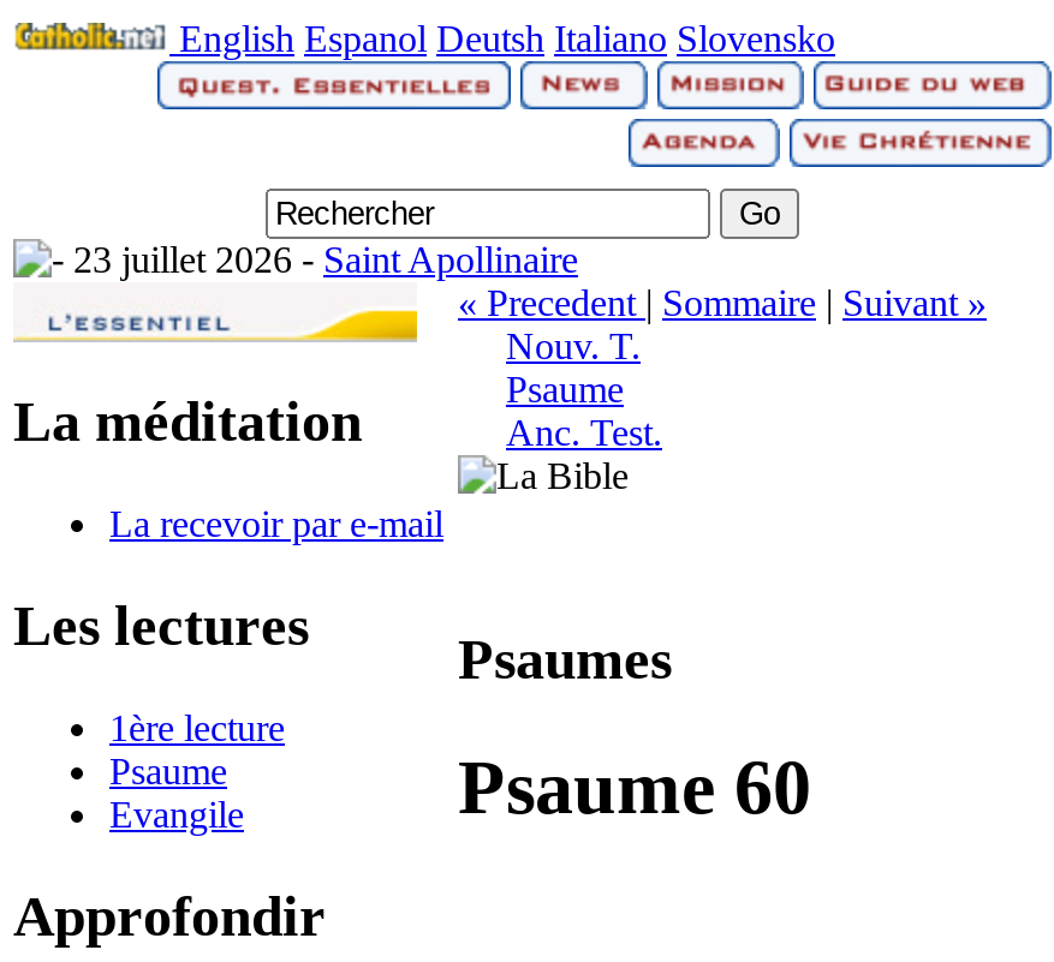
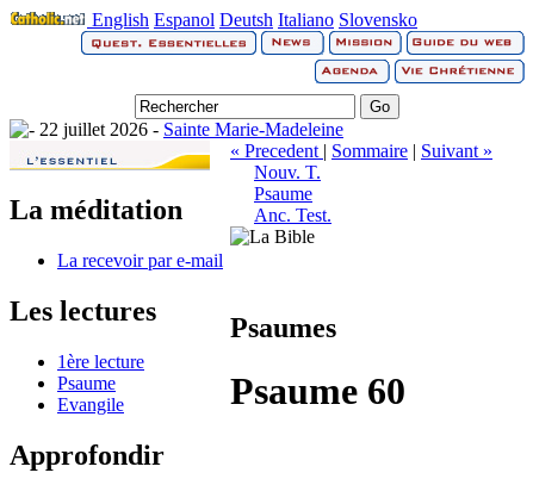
- 23 juillet 2026 -Saint Apollinaire
+ 22 juillet 2026 -Sainte Marie-Madeleine
